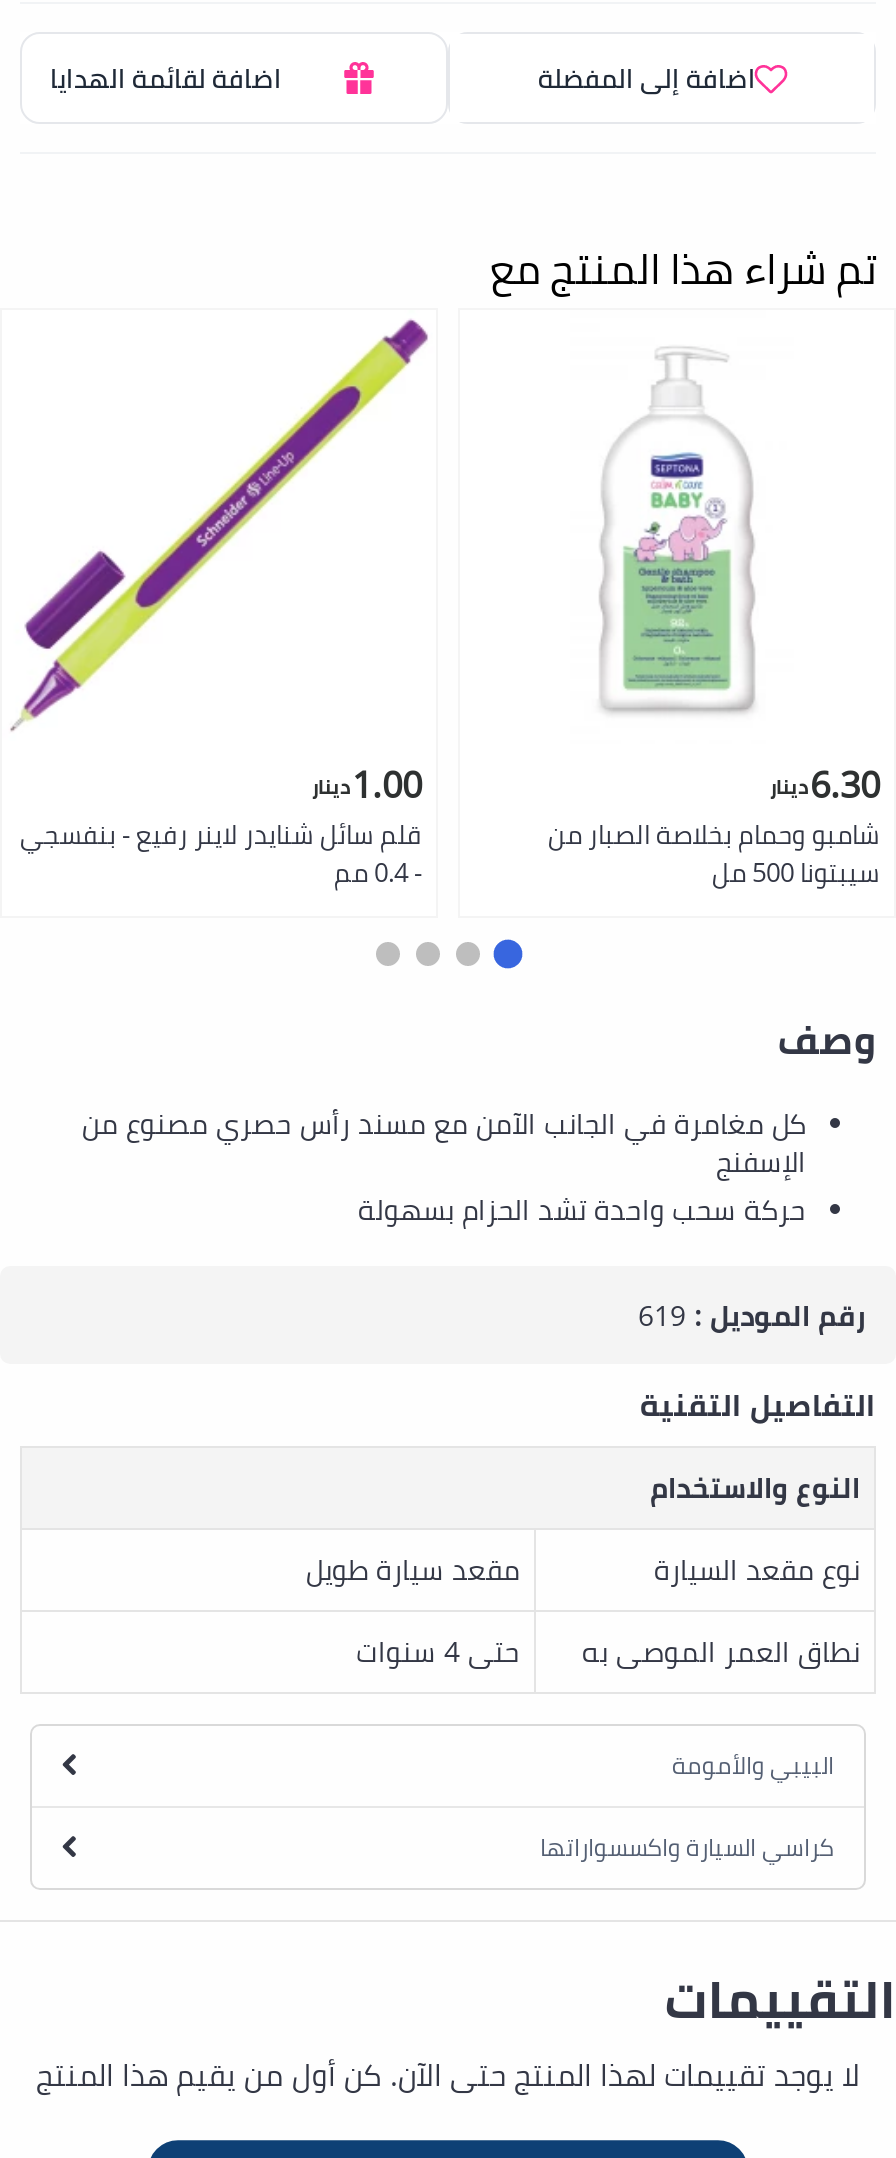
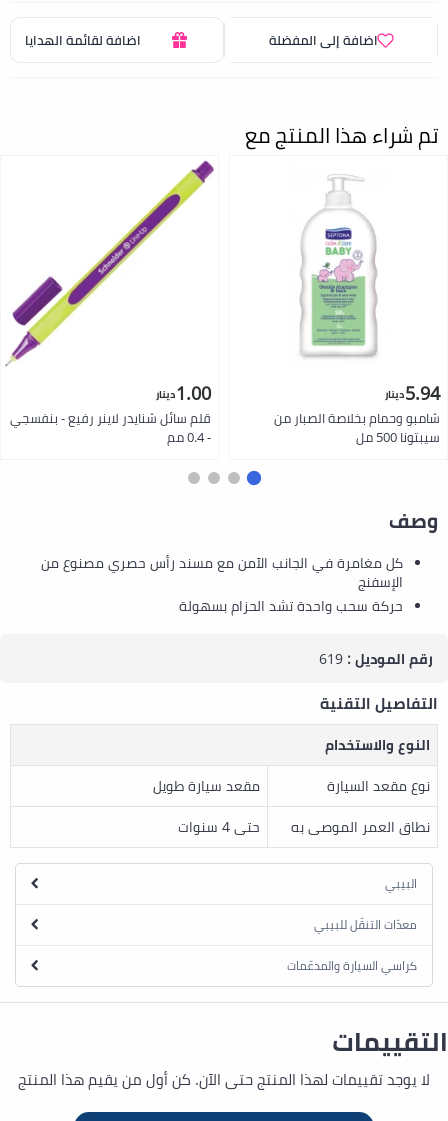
- 6.30دينار
+ 5.94دينار

- البيبي والأمومة
- كراسي السيارة واكسسواراتها
+ البيبي
+ معدّات التنقّل للبيبي
+ كراسي السيارة والمدعّمات
